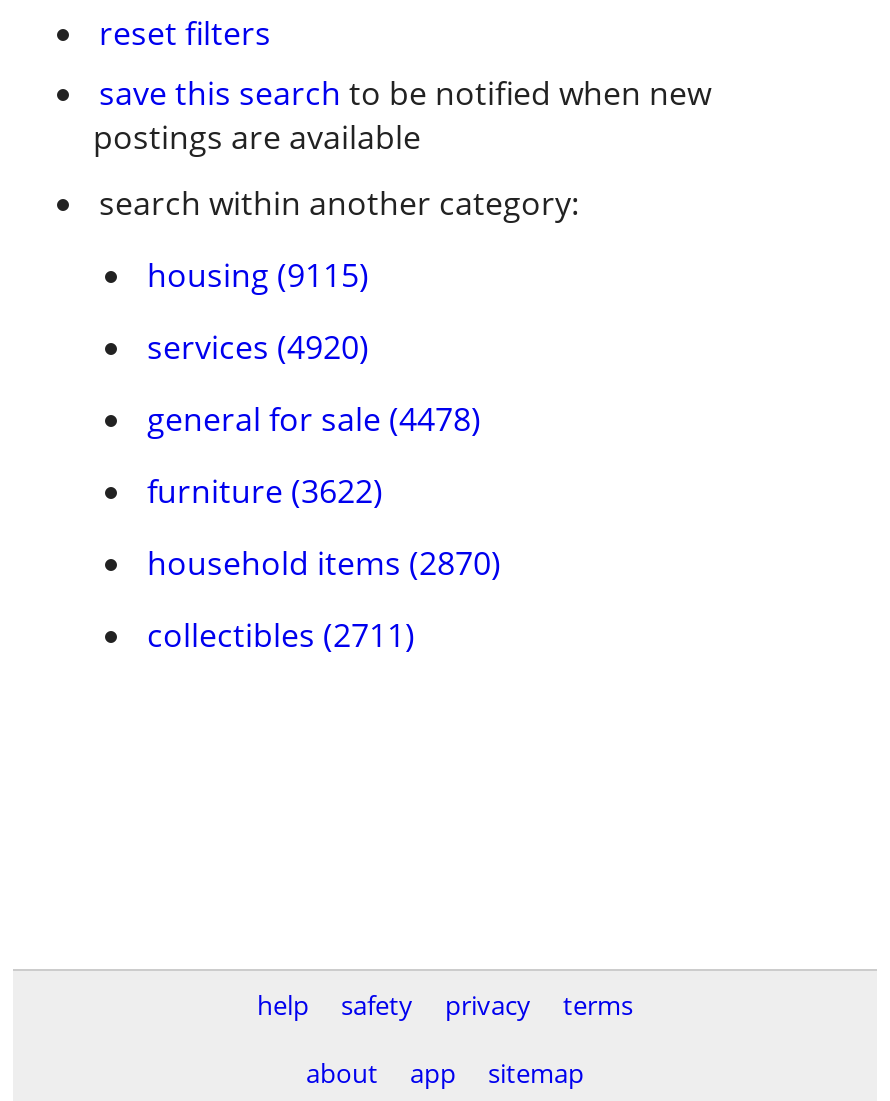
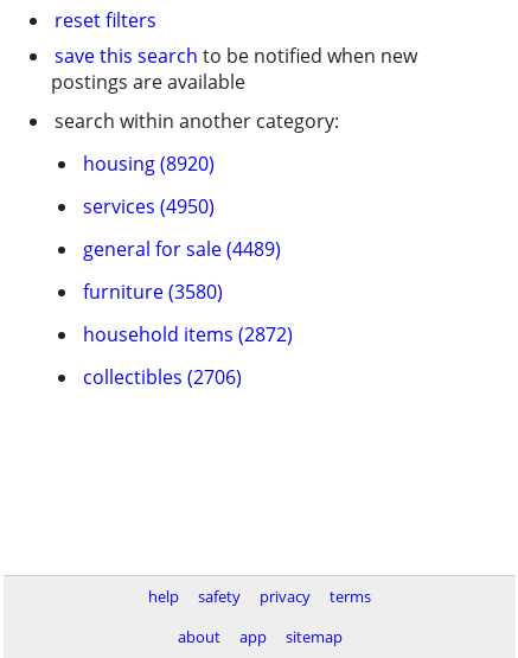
- housing (9115)
+ housing (8920)

- services (4920)
+ services (4950)

- general for sale (4478)
+ general for sale (4489)

- furniture (3622)
+ furniture (3580)

- household items (2870)
+ household items (2872)

- collectibles (2711)
+ collectibles (2706)
